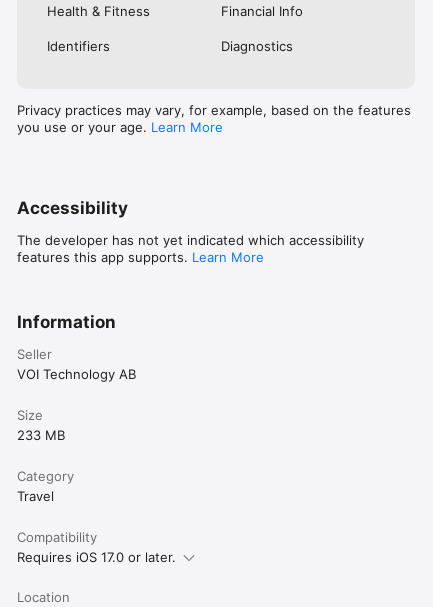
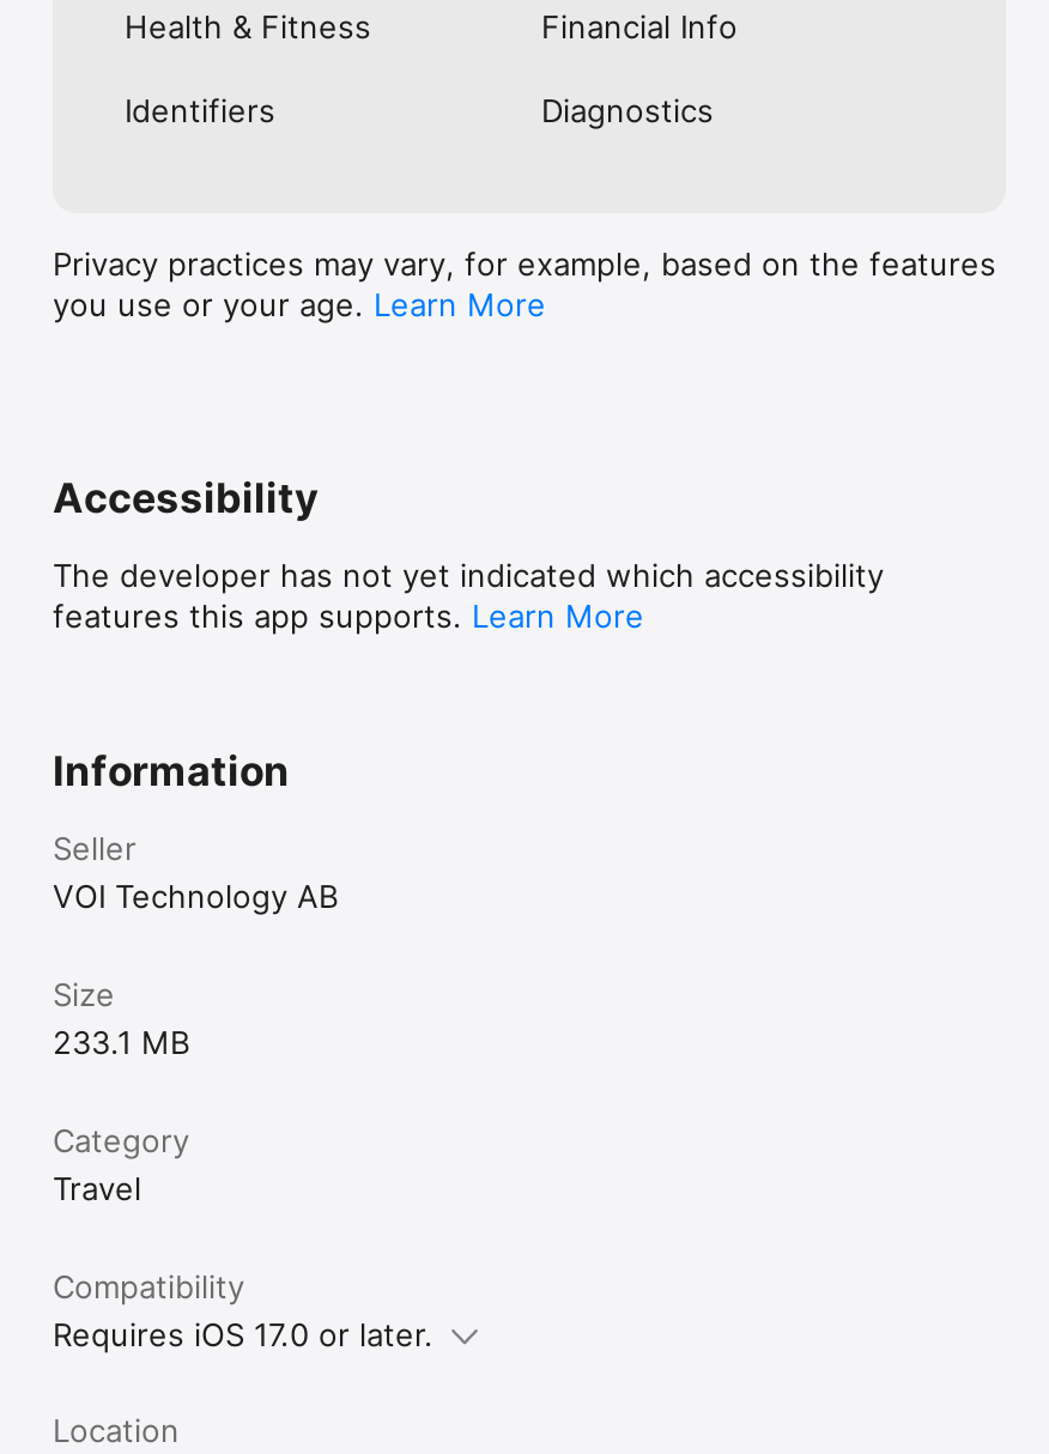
- 233 MB
+ 233.1 MB
